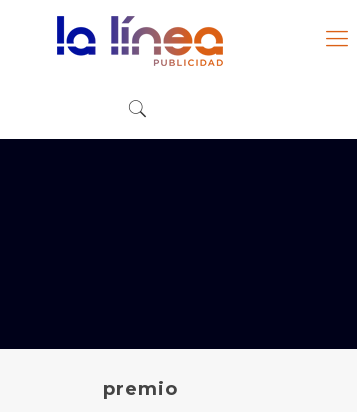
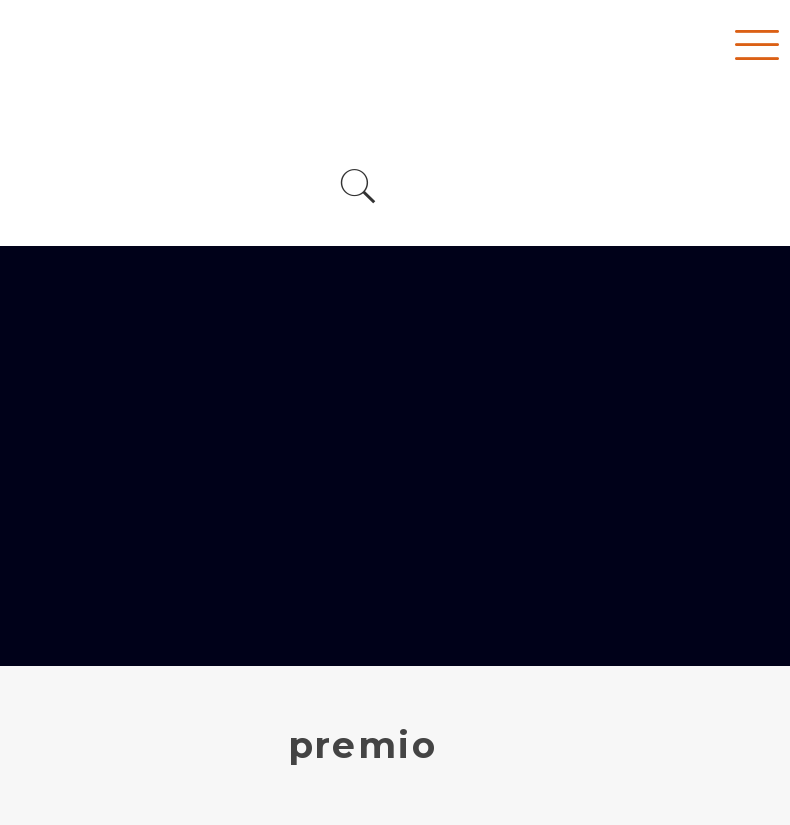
- [image]

- [image]
